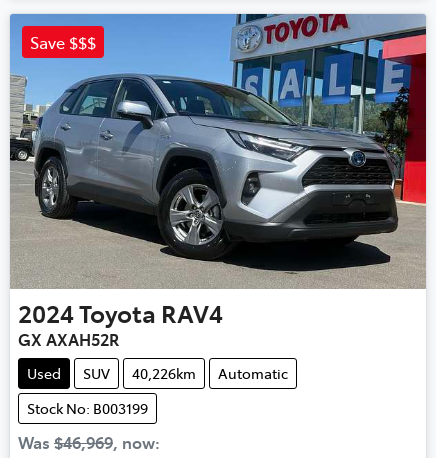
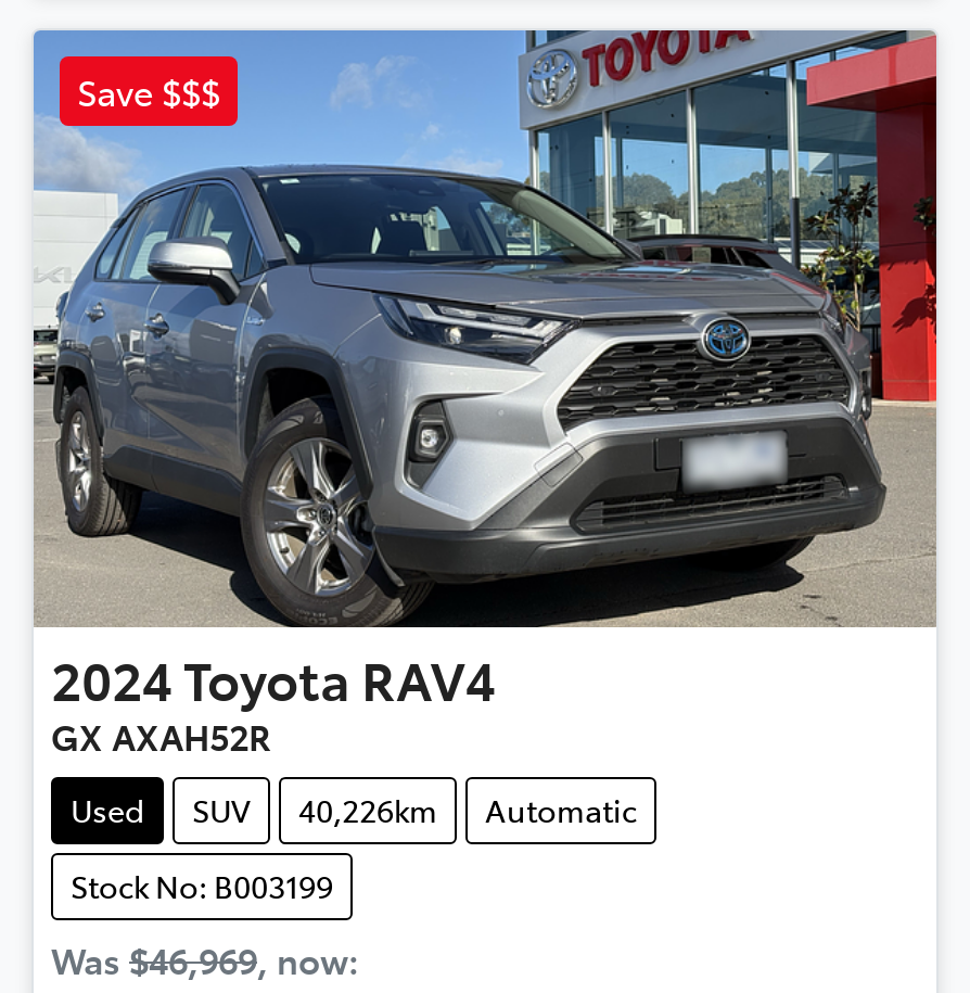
- [image]
+ [image]
